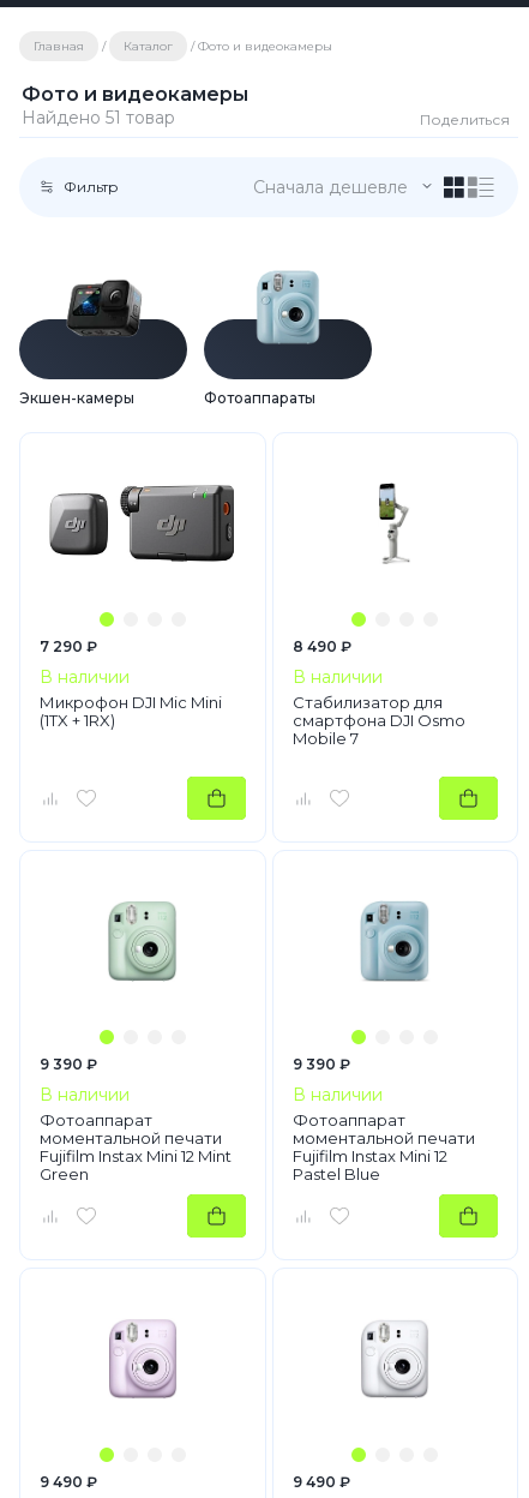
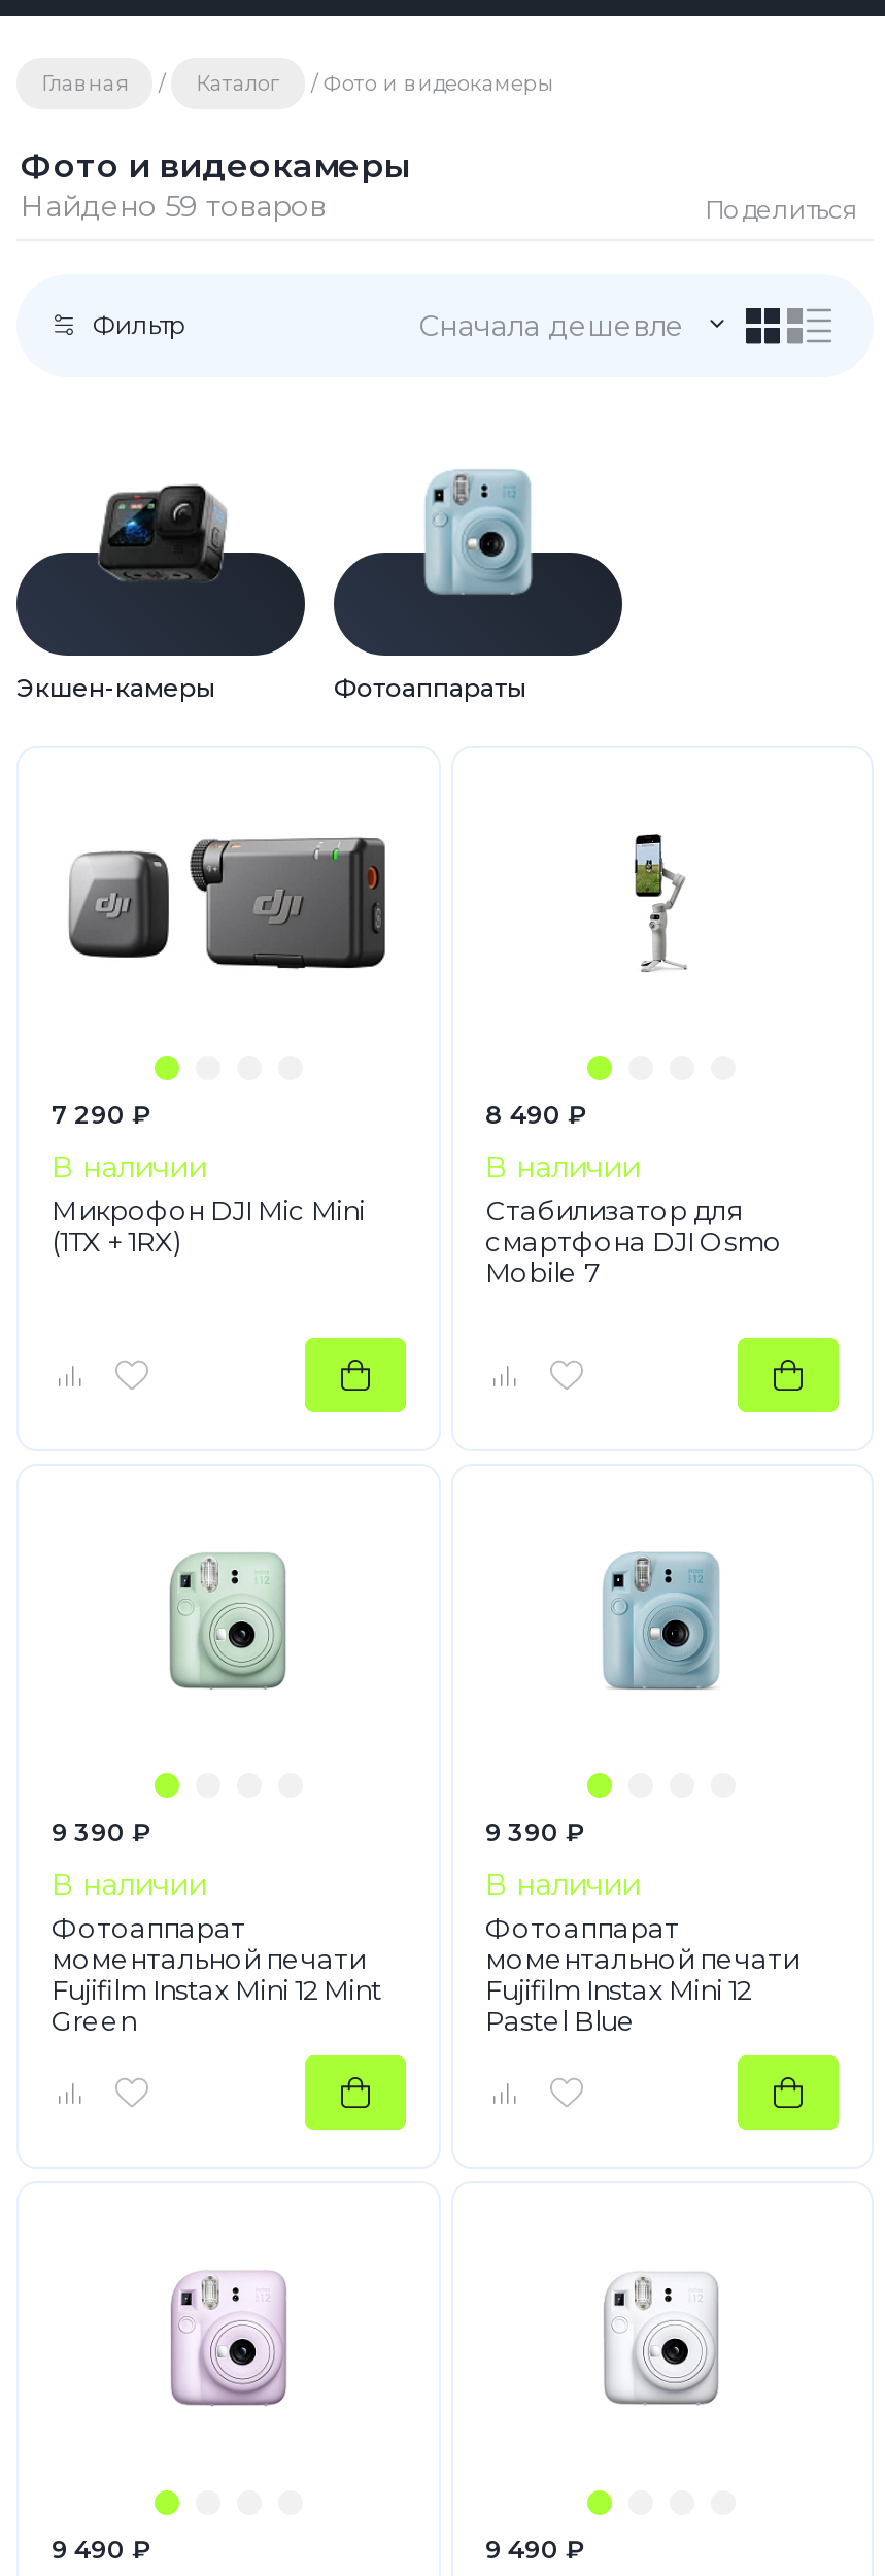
- Найдено 51 товар
+ Найдено 59 товаров
